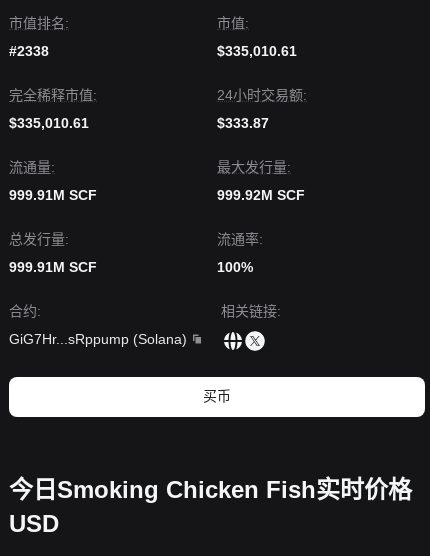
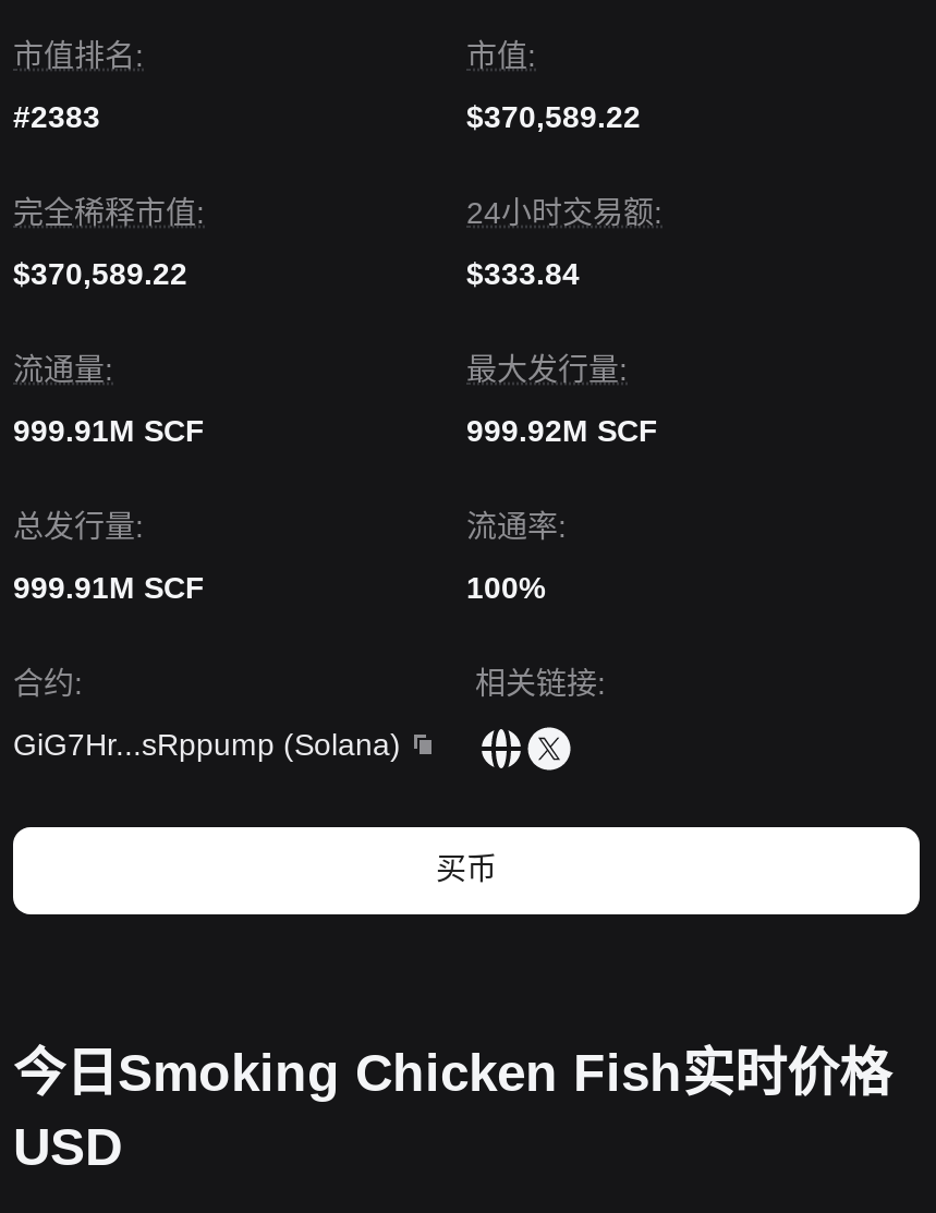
- #2338
+ #2383

- $335,010.61
+ $370,589.22

- $335,010.61
+ $370,589.22

- $333.87
+ $333.84
